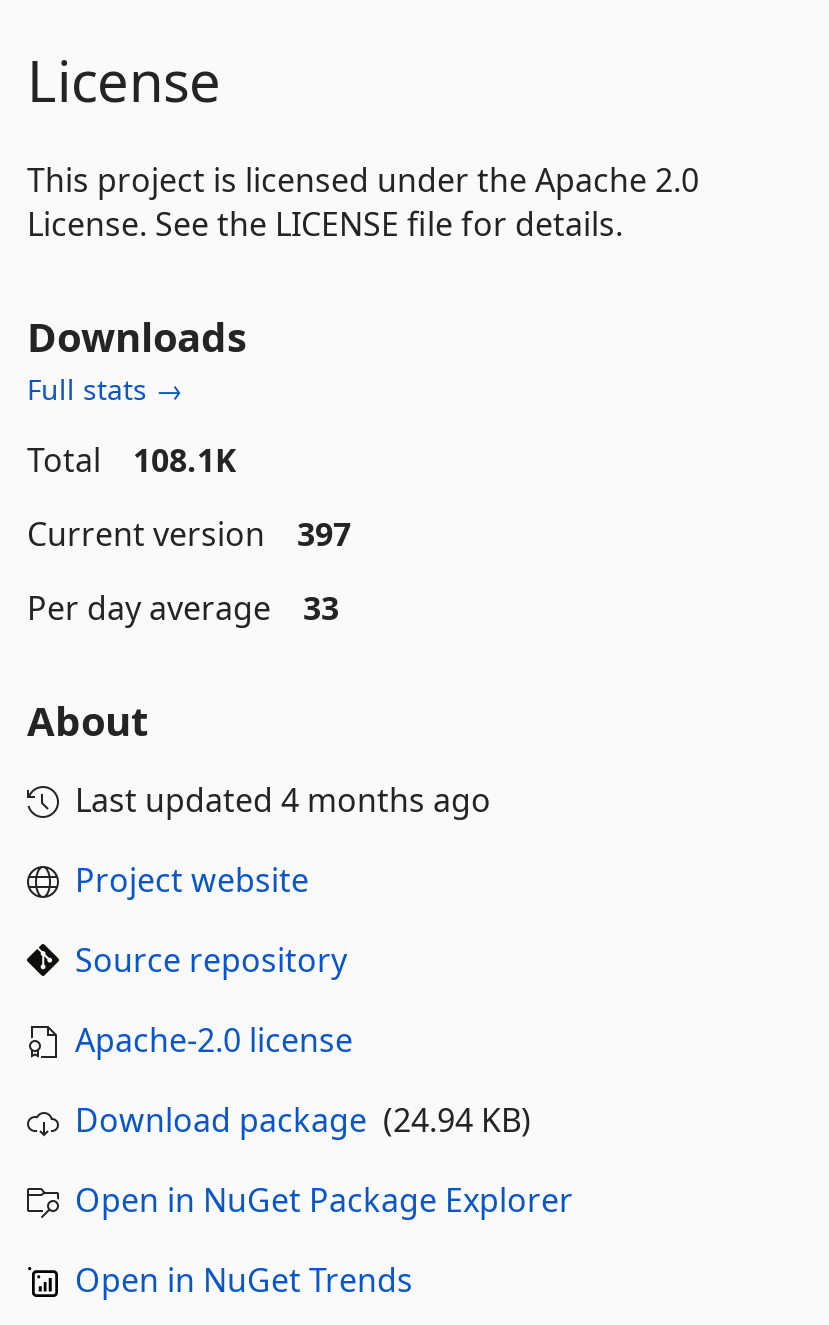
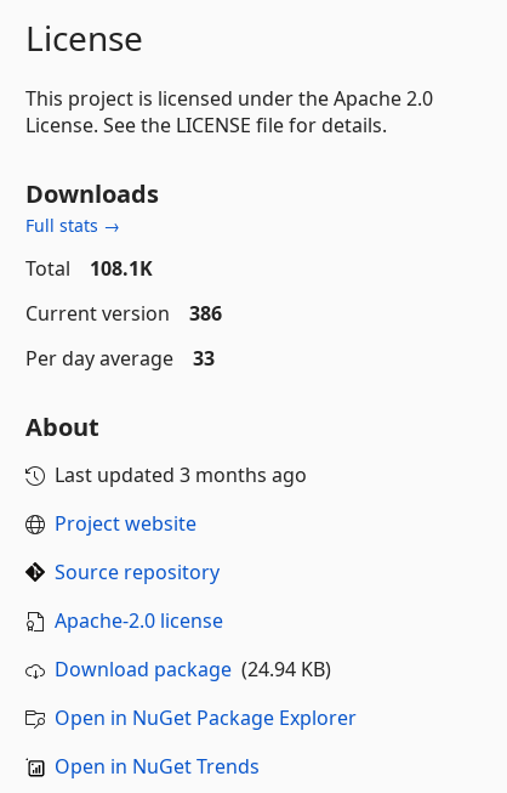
- Current version 397
+ Current version 386

- Last updated 4 months ago
+ Last updated 3 months ago
